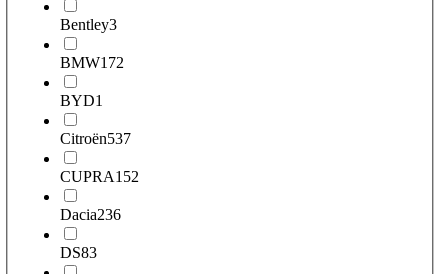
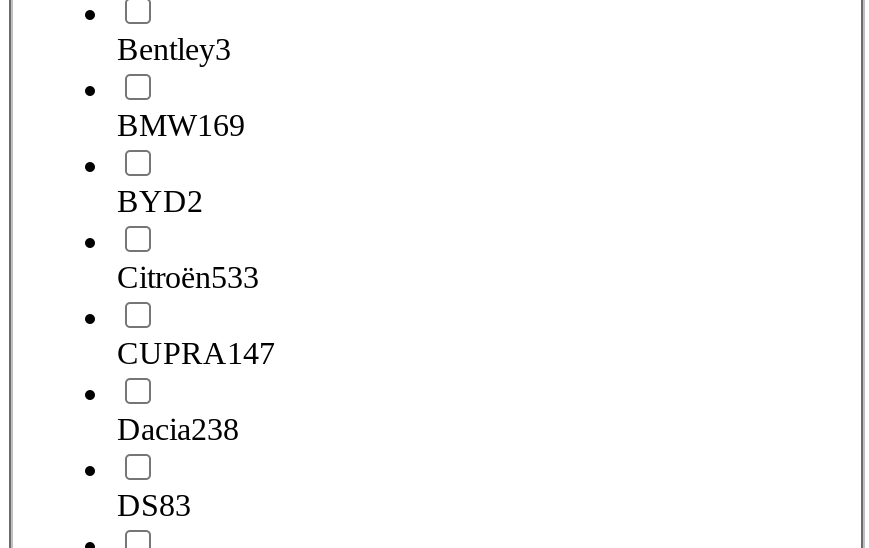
- BMW172
+ BMW169

- BYD1
+ BYD2

- Citroën537
+ Citroën533

- CUPRA 152
+ CUPRA 147

- Dacia236
+ Dacia238
